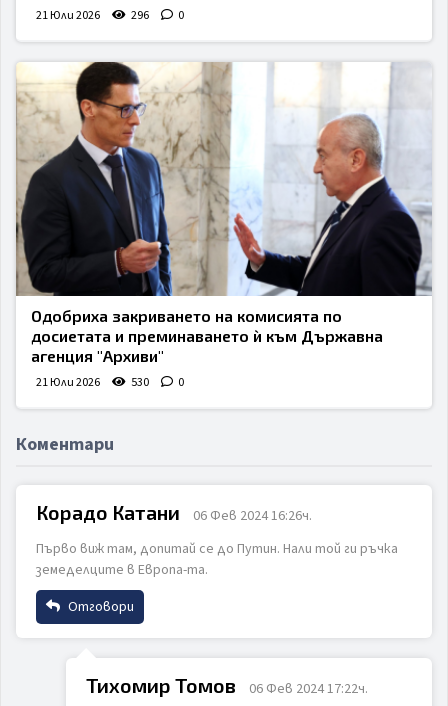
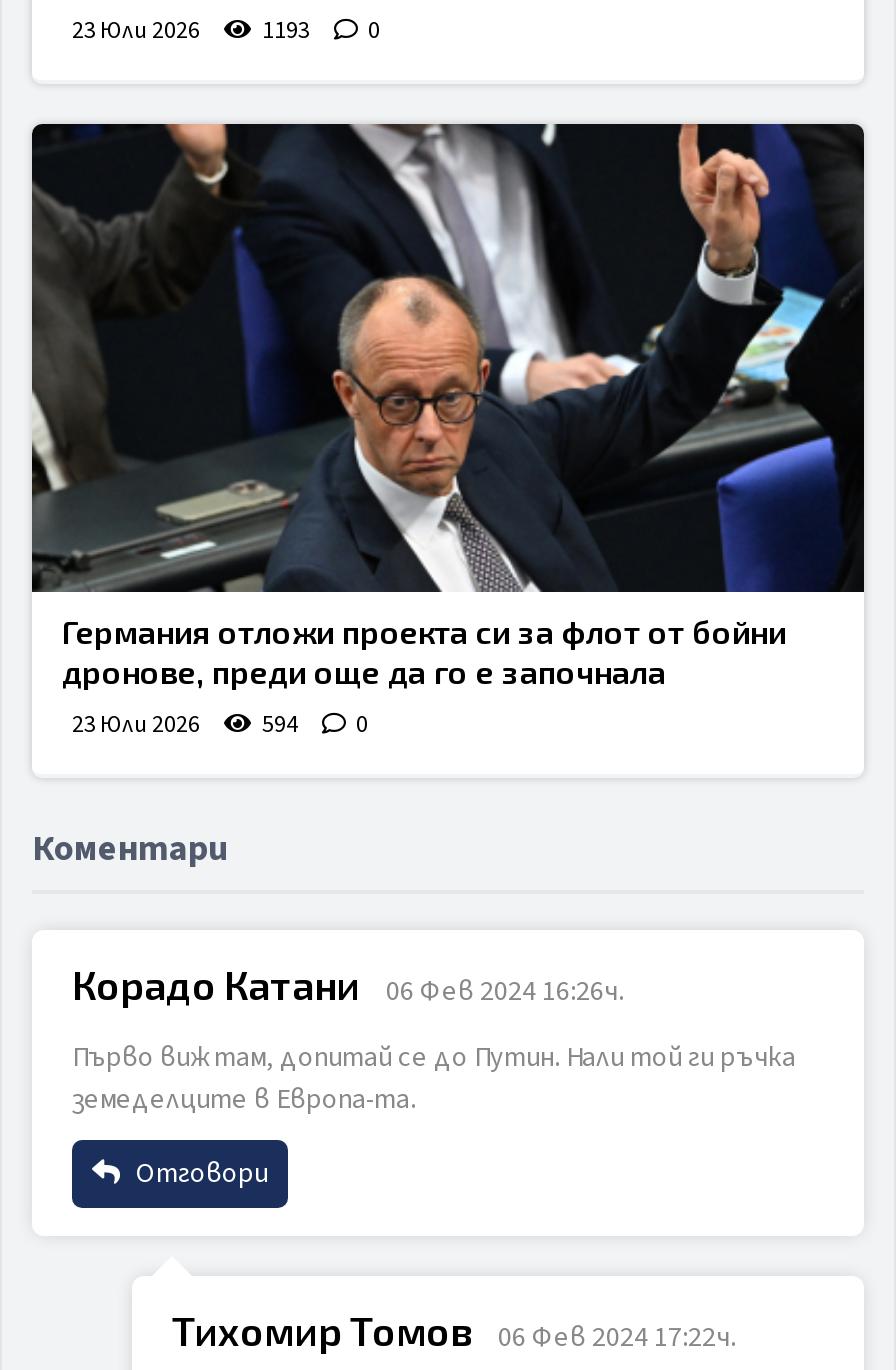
- 21 Юли 2026
- 296
+ 23 Юли 2026
+ 1193

- [image]
- Одобриха закриването на комисията по
- досиетата и преминаването ѝ към Държавна
- агенция "Архиви"
+ [image]
+ Германия отложи проекта си за флот от бойни
+ дронове, преди още да го е започнала

- 21 Юли 2026
- 530
+ 23 Юли 2026
+ 594
